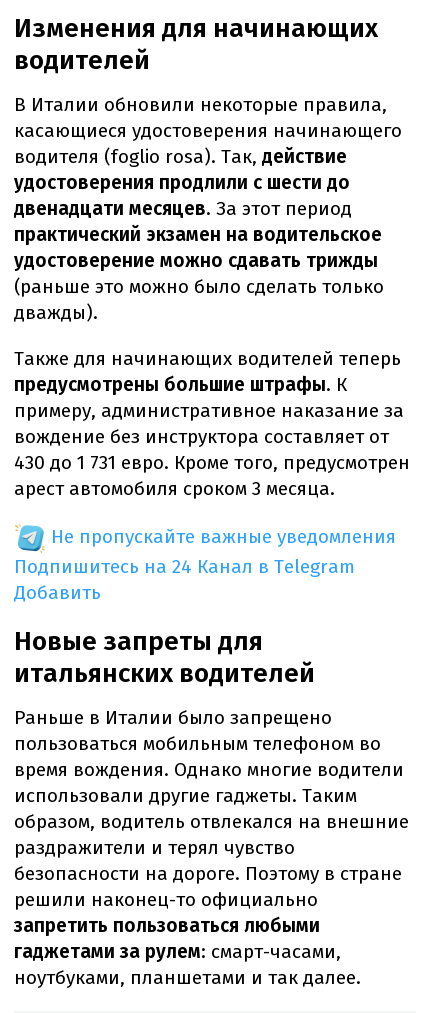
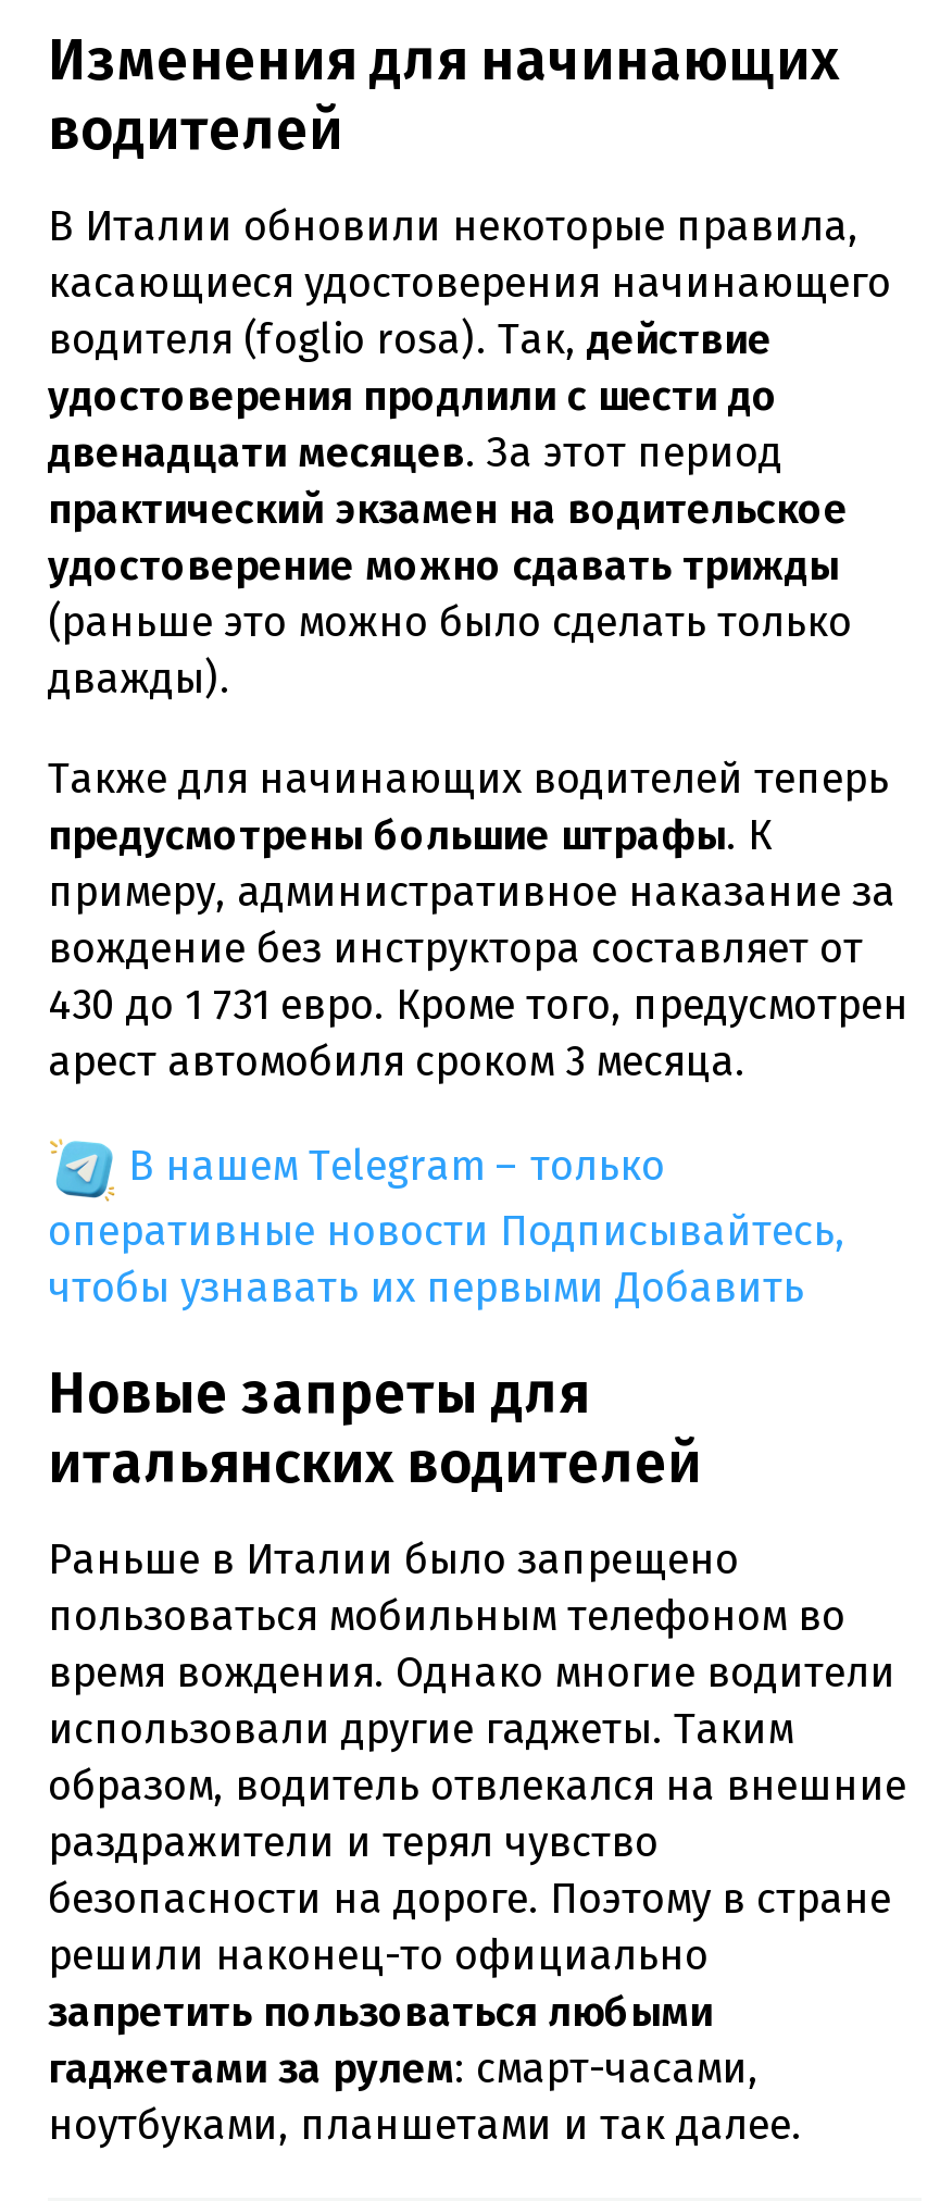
- Не пропускайте важные уведомления
- Подпишитесь на 24 Канал в Telegram
- Добавить
+ В нашем Telegram – только
+ оперативные новости Подписывайтесь,
+ чтобы узнавать их первыми Добавить
